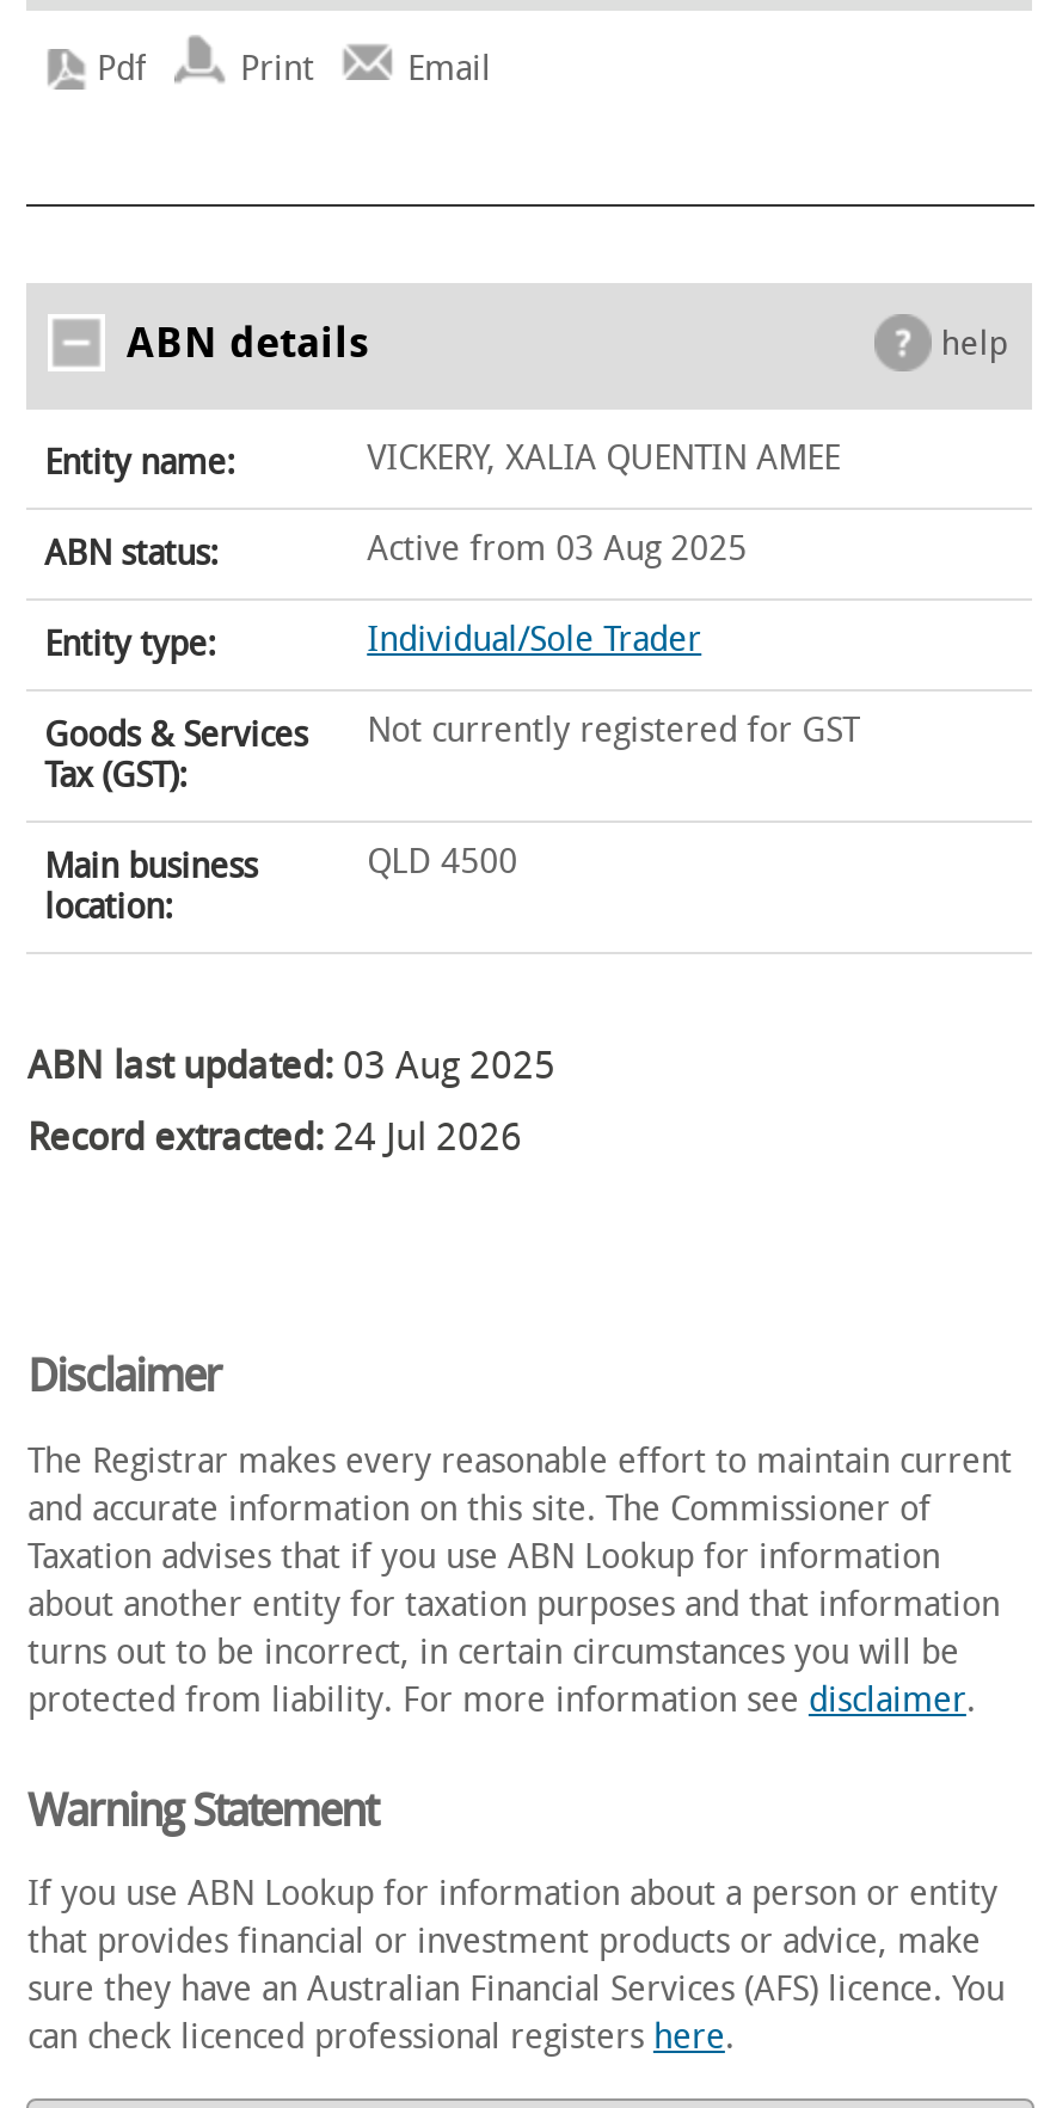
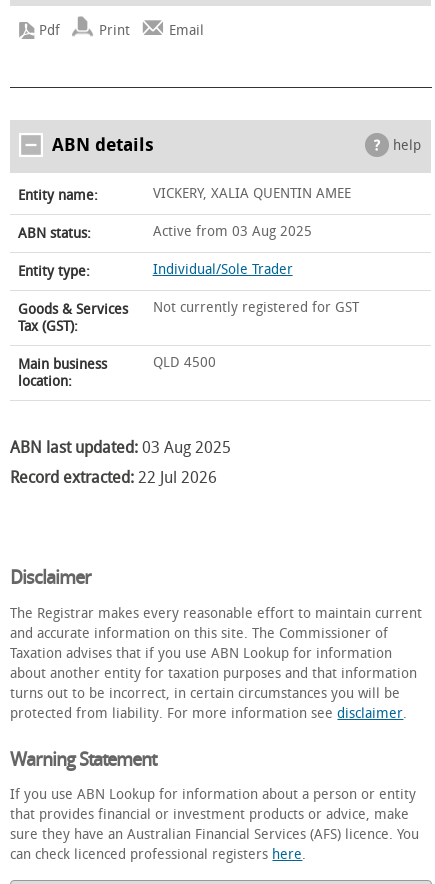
- Record extracted: 24 Jul 2026
+ Record extracted: 22 Jul 2026
